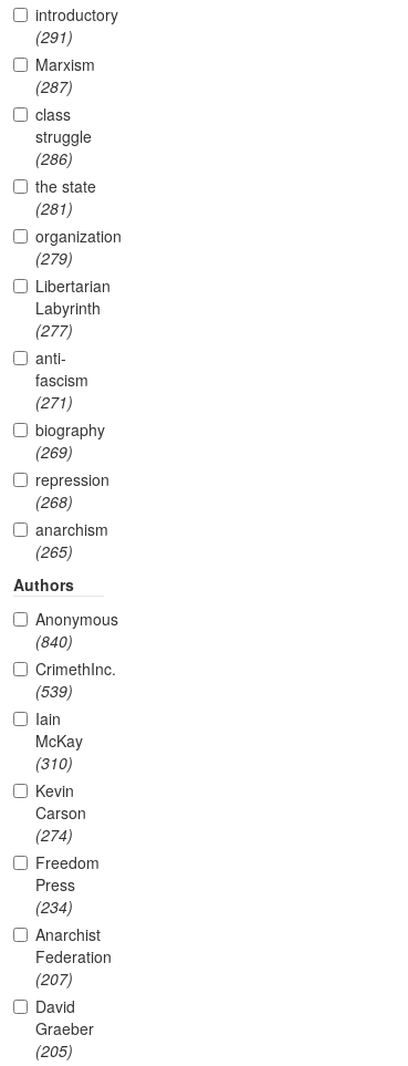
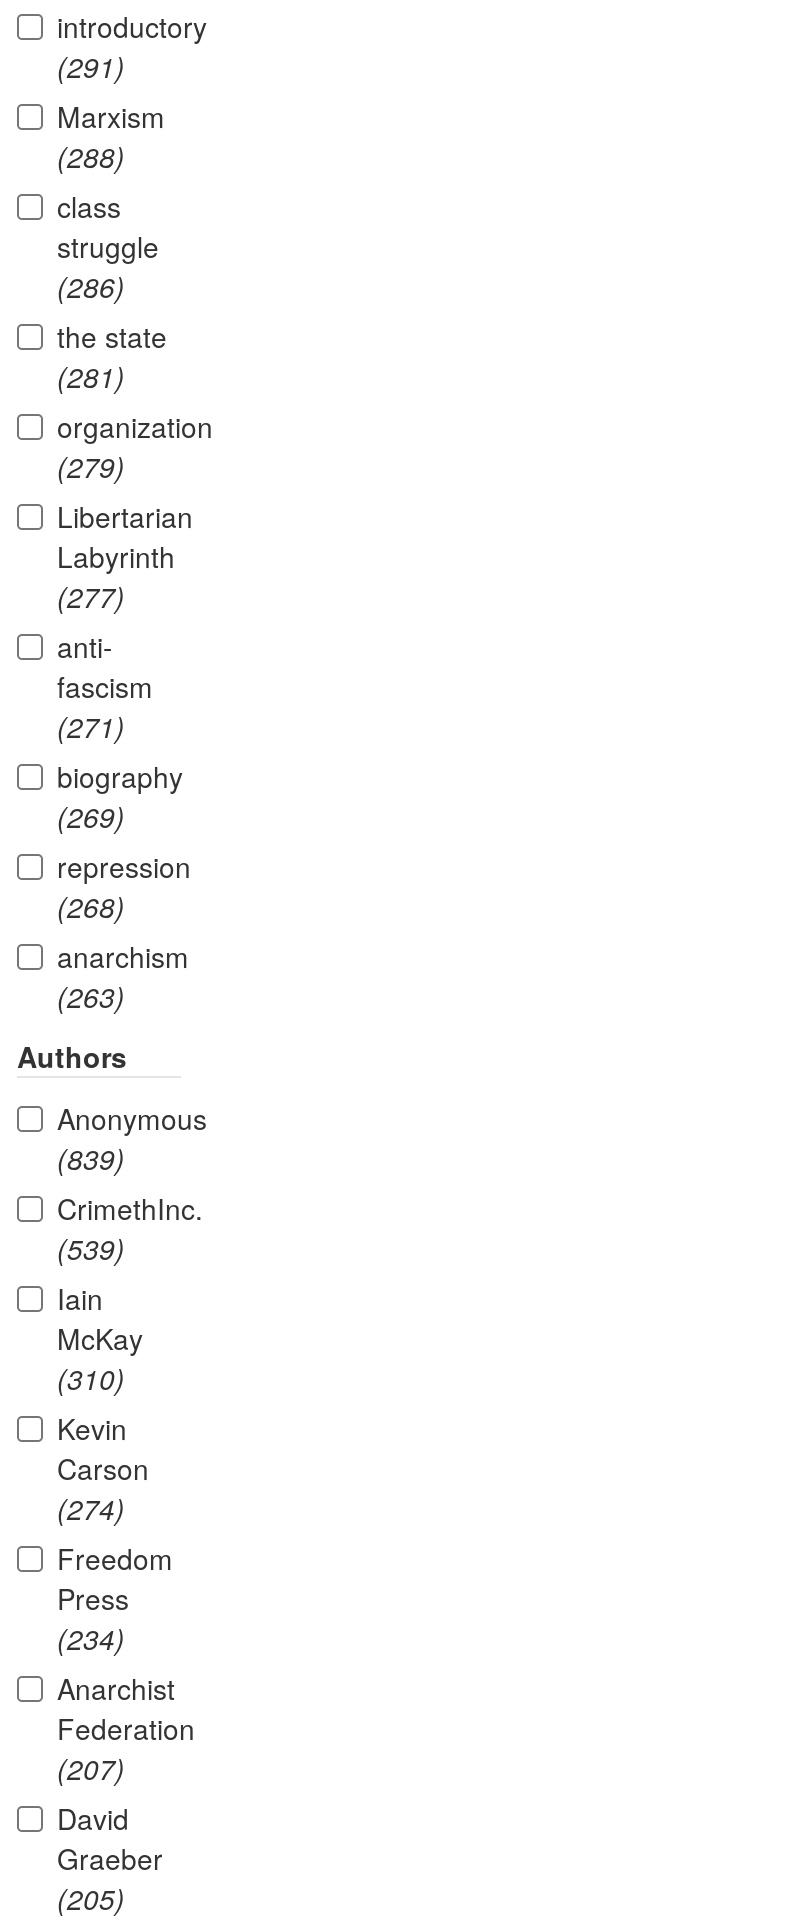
- (287)
+ (288)

- (265)
+ (263)

- (840)
+ (839)
